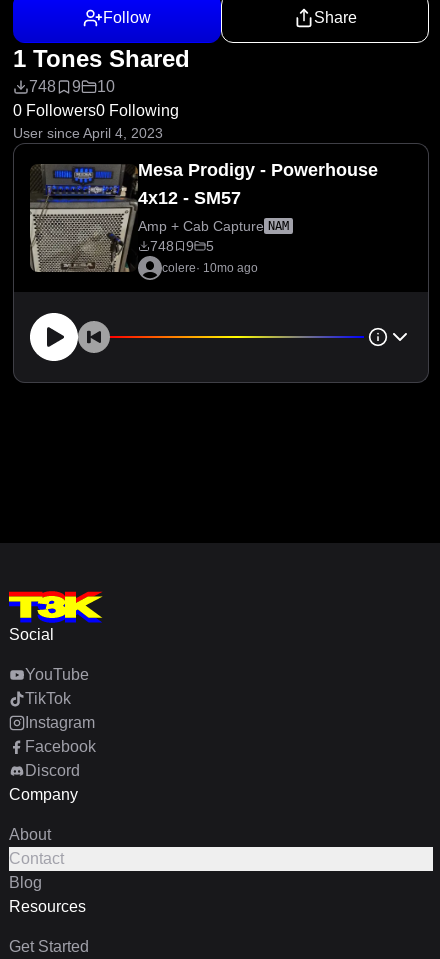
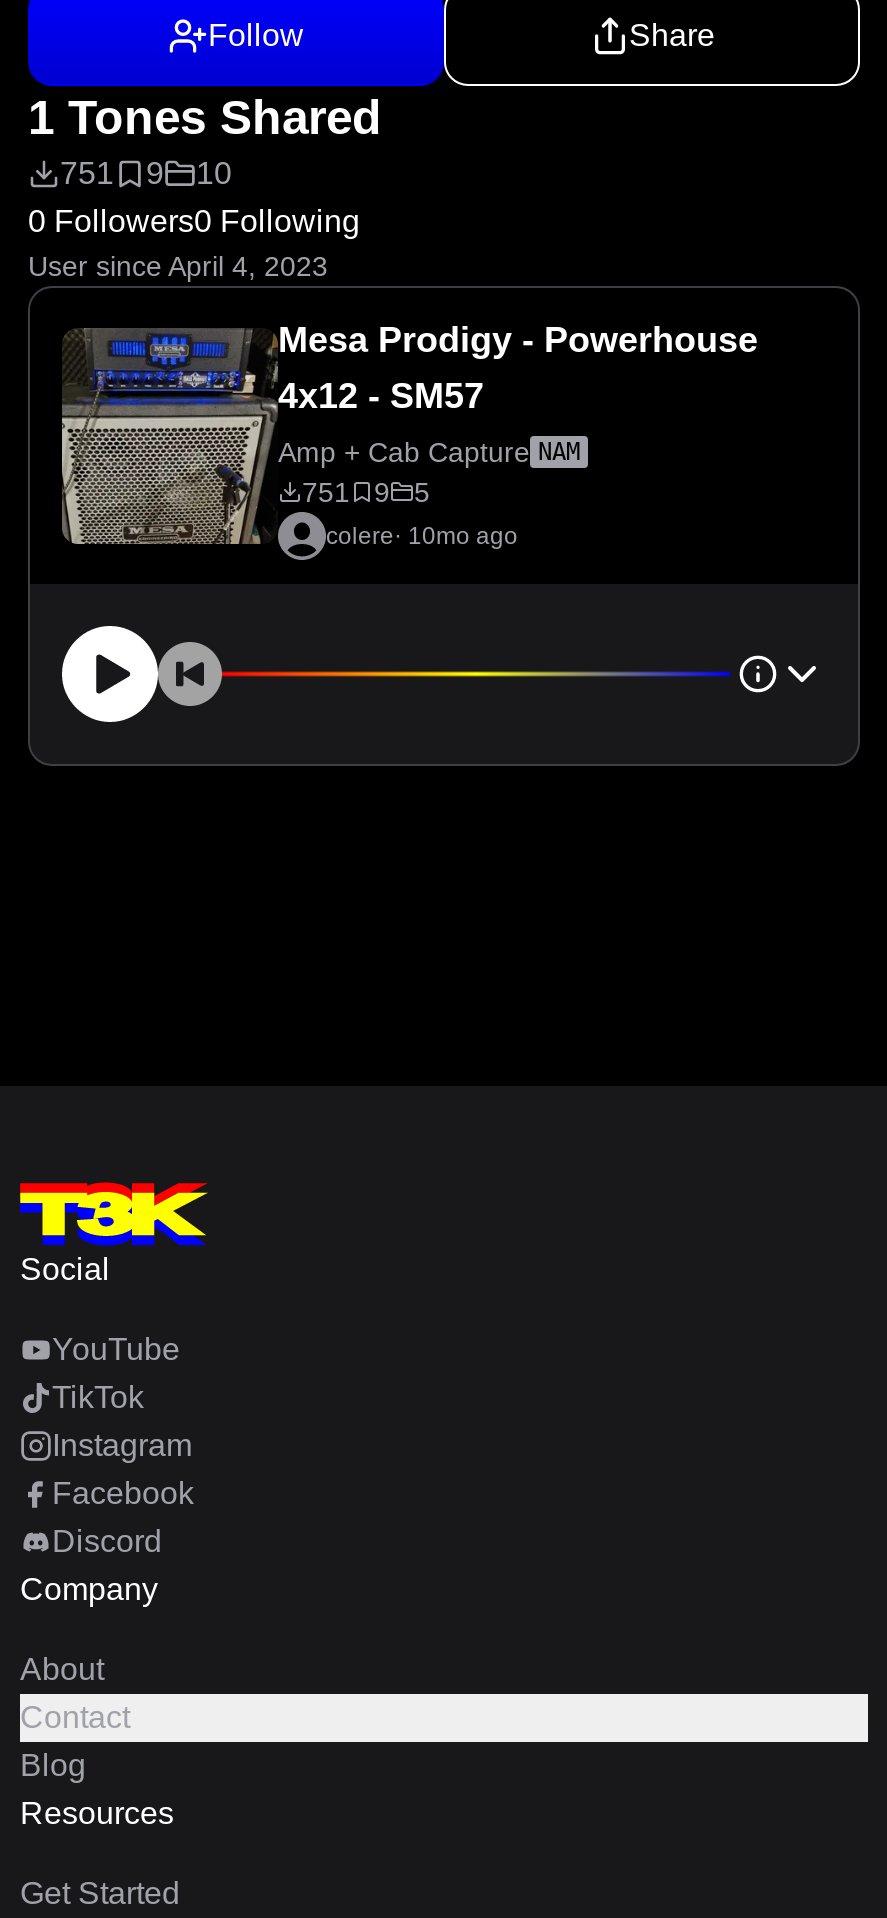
- 748 9 10
+ 751 9 10

- 748 9 5
+ 751 9 5
